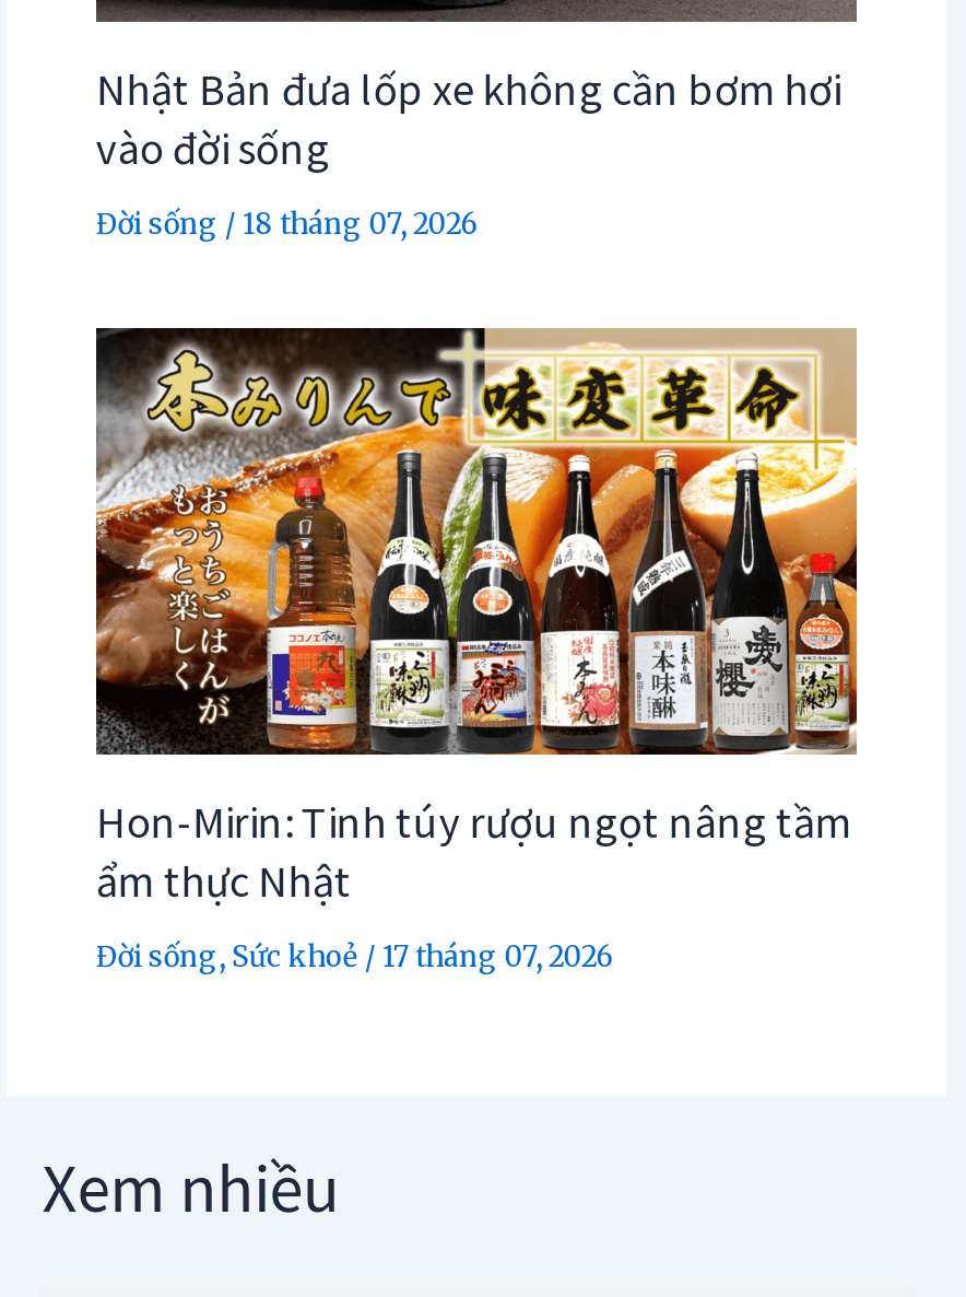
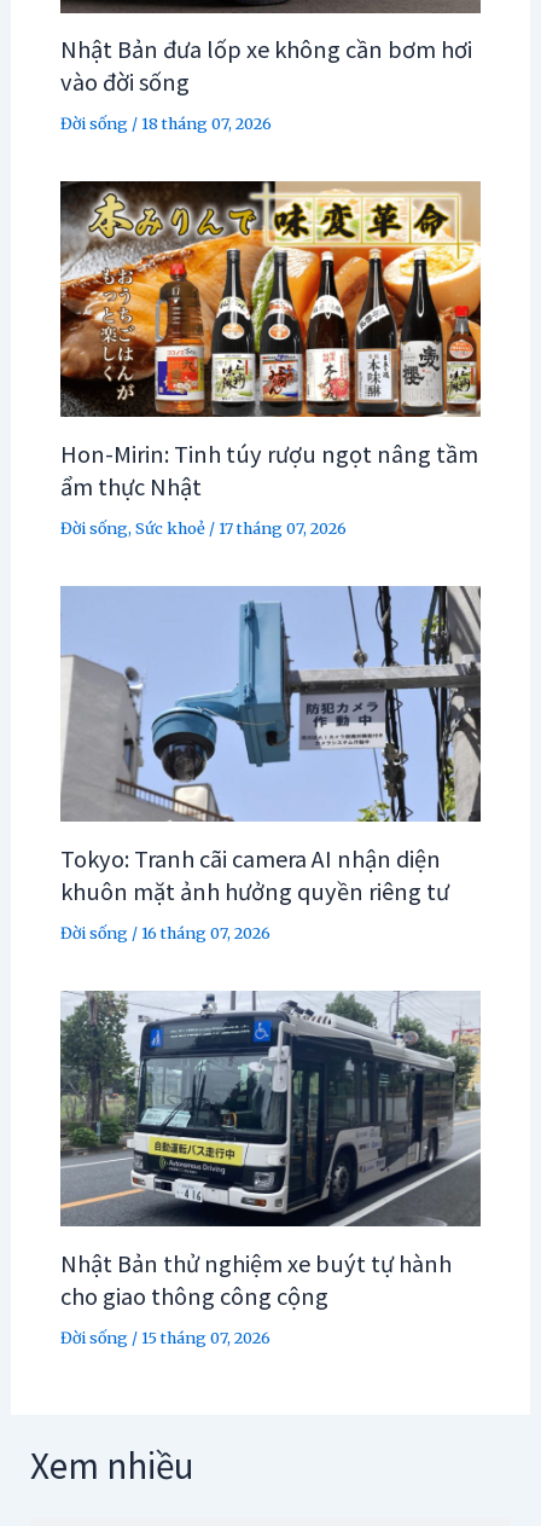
+ [image]
+ Nhật Bản thử nghiệm xe buýt tự hành
+ cho giao thông công cộng
+ Đời sống / 15 tháng 07, 2026

+ [image]
+ Tokyo: Tranh cãi camera AI nhận diện
+ khuôn mặt ảnh hưởng quyền riêng tư
+ Đời sống / 16 tháng 07, 2026
